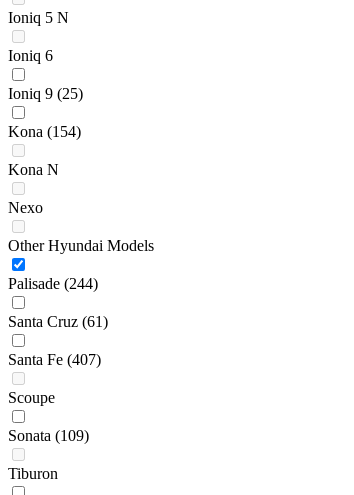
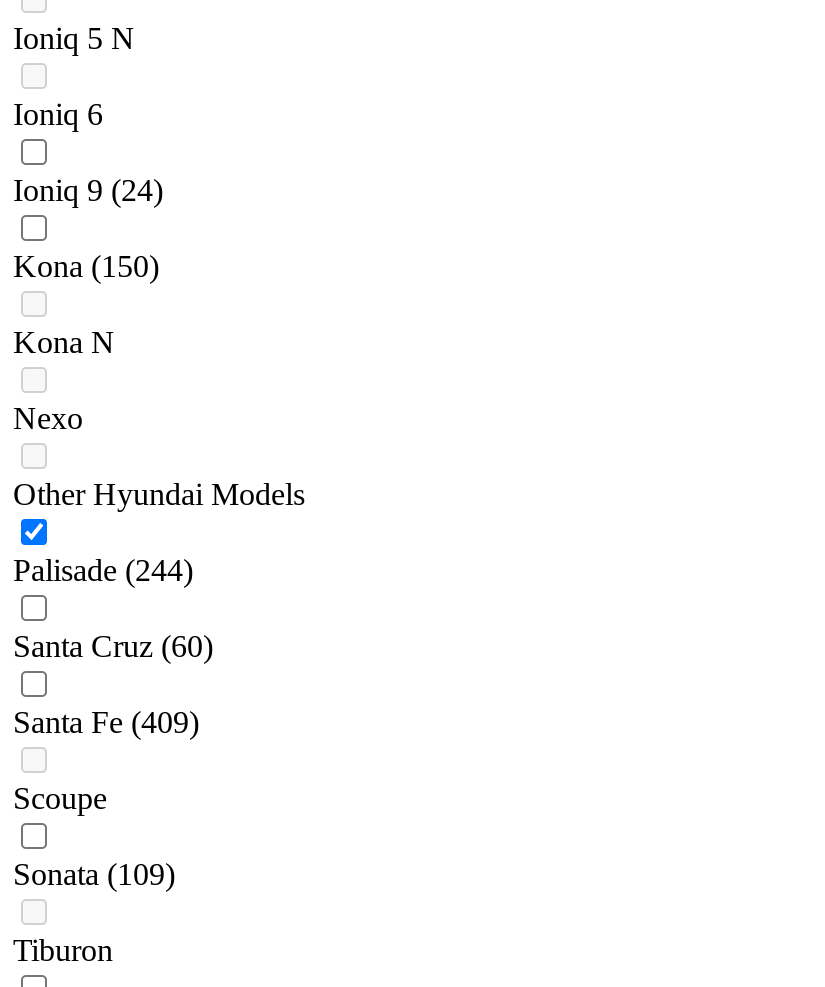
- Ioniq 9 (25)
+ Ioniq 9 (24)

- Kona (154)
+ Kona (150)

- Santa Cruz (61)
+ Santa Cruz (60)

- Santa Fe (407)
+ Santa Fe (409)
